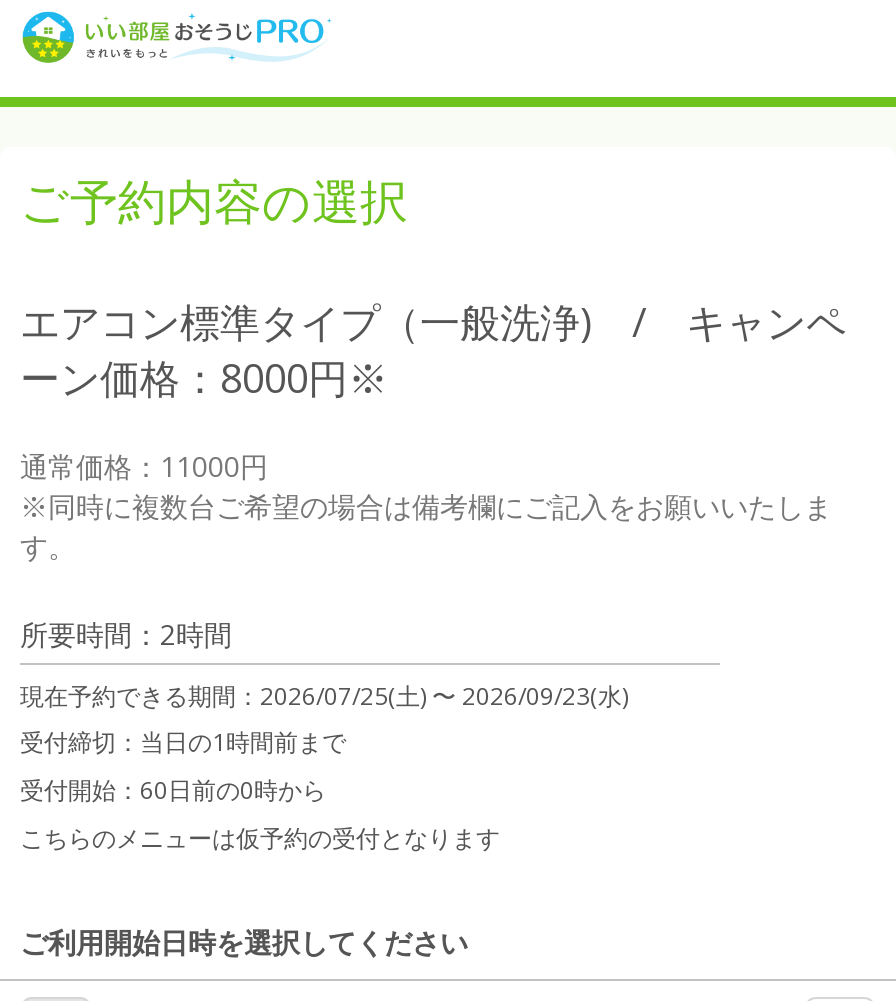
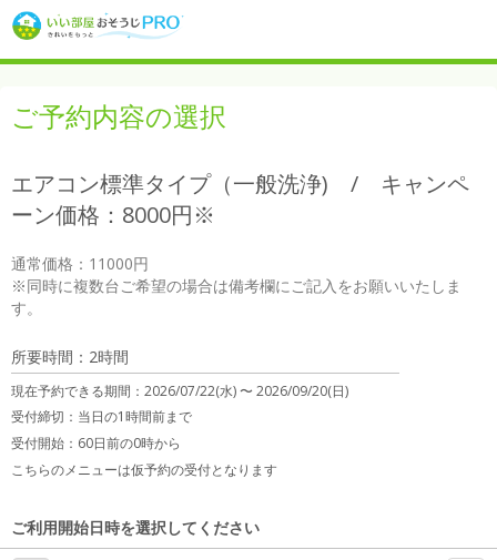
- 現在予約できる期間：2026/07/25(土) 〜2026/09/23(水)
+ 現在予約できる期間：2026/07/22(水) 〜2026/09/20(日)
